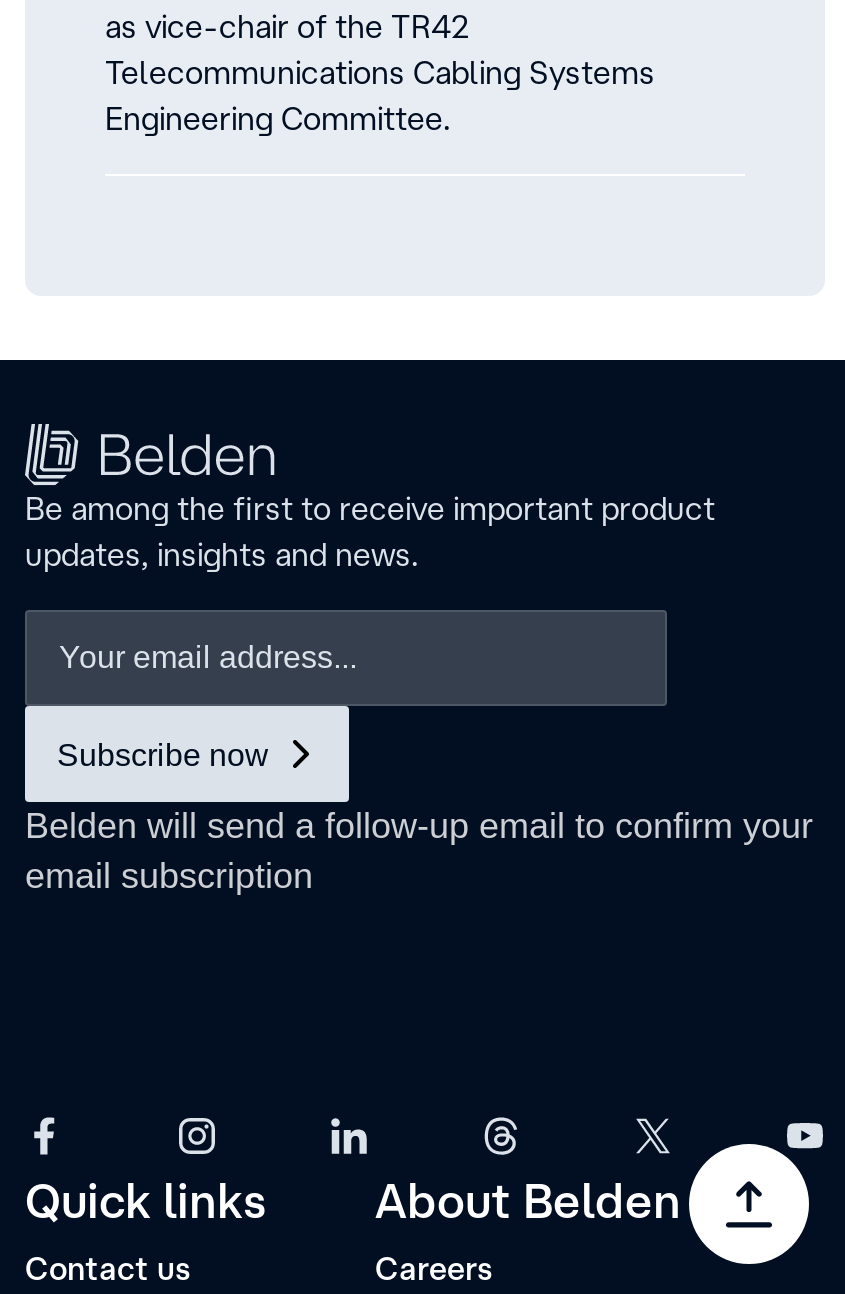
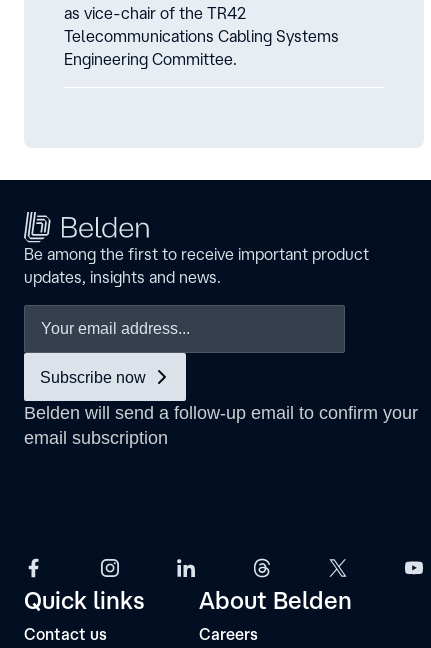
- [image]
